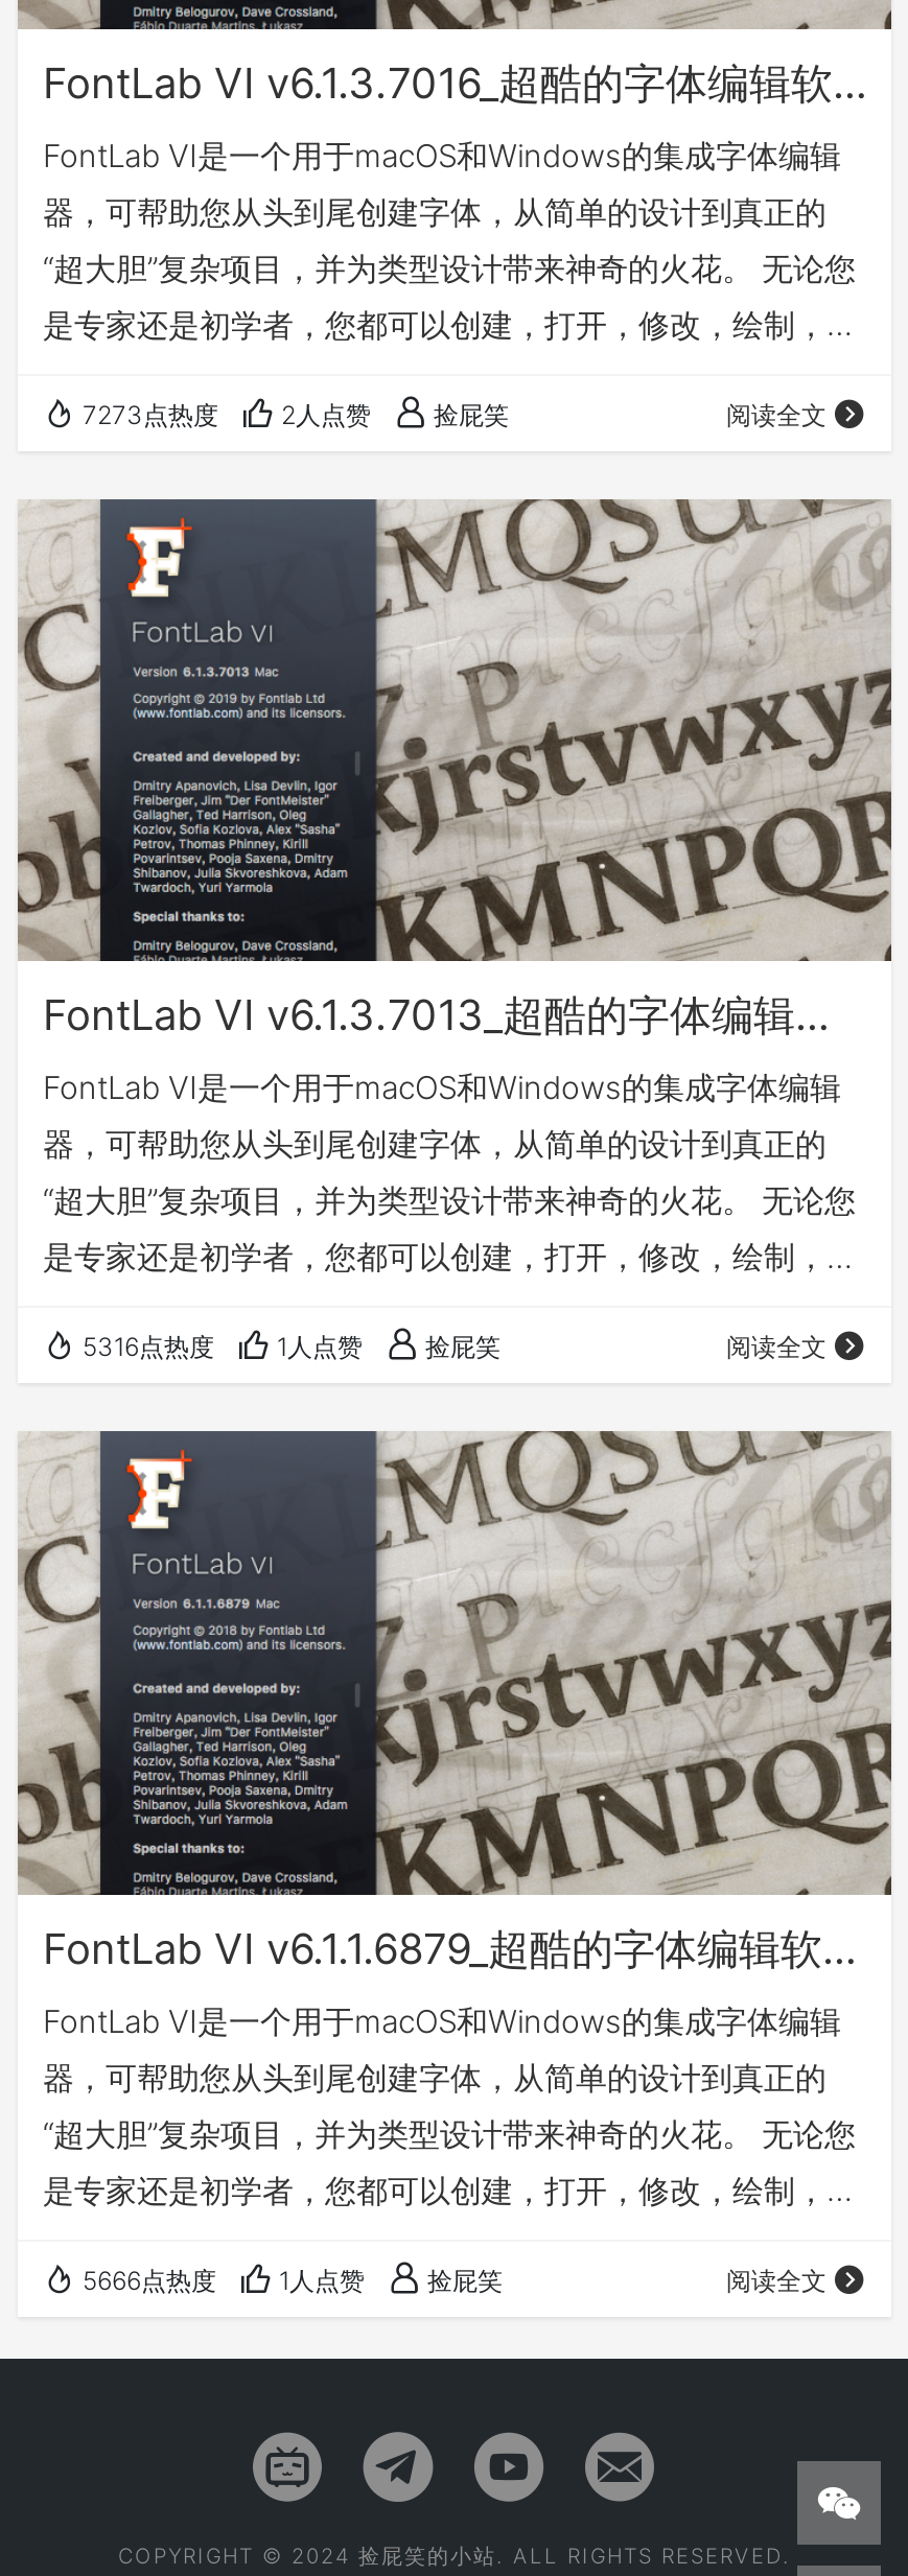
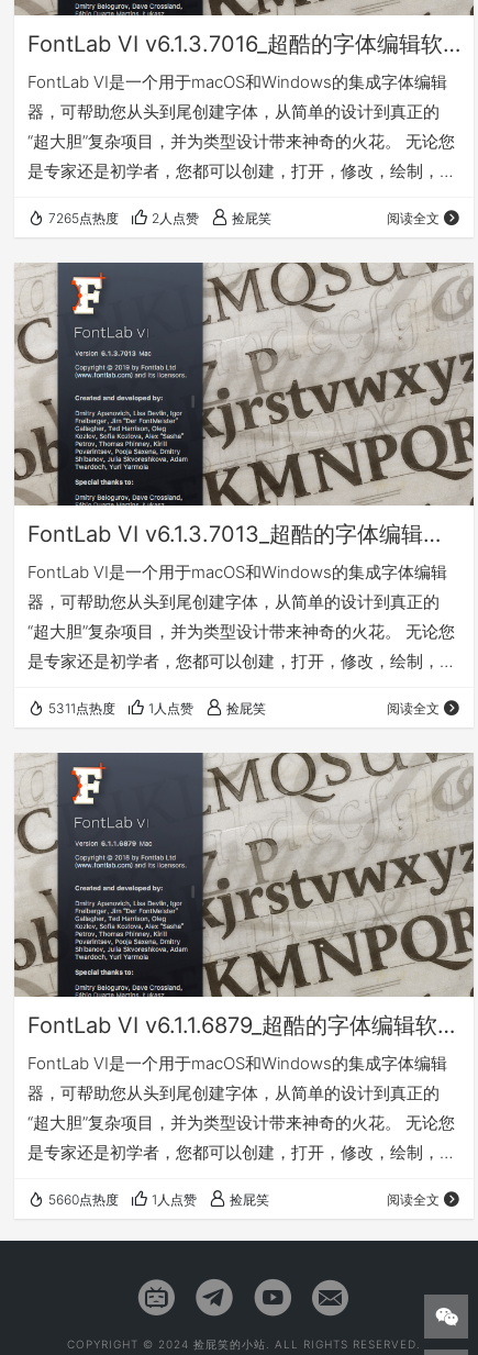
- 7273点热度 2人点赞 捡屁笑
+ 7265点热度 2人点赞 捡屁笑

- 5316点热度 1人点赞 捡屁笑
+ 5311点热度 1人点赞 捡屁笑

- 5666点热度 1人点赞 捡屁笑
+ 5660点热度 1人点赞 捡屁笑
